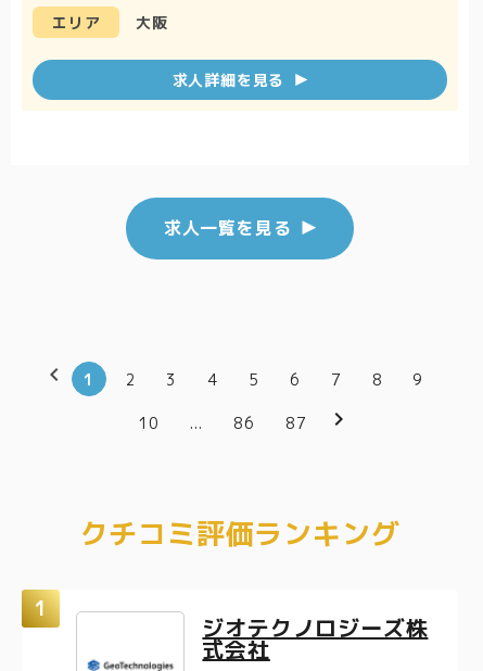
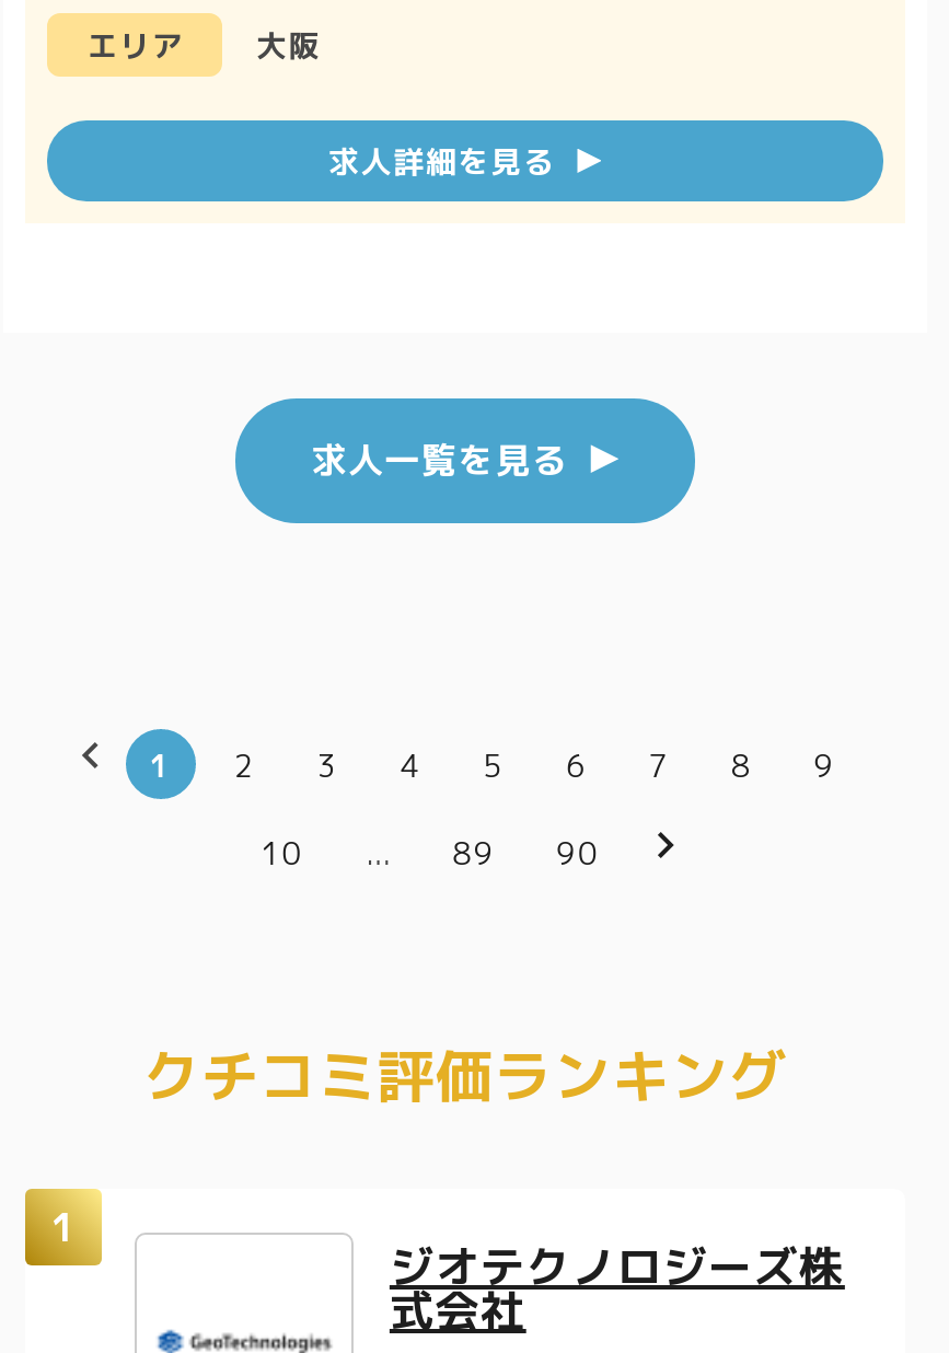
- 86
+ 89

- 87
+ 90
